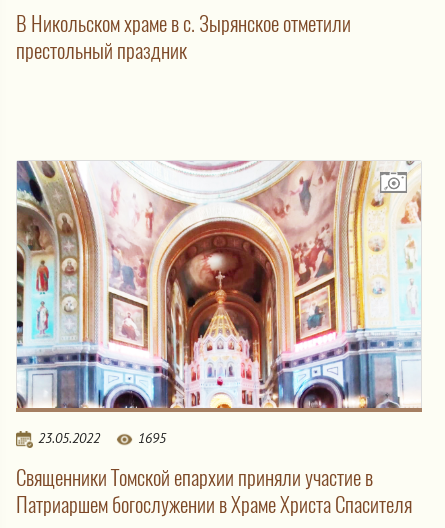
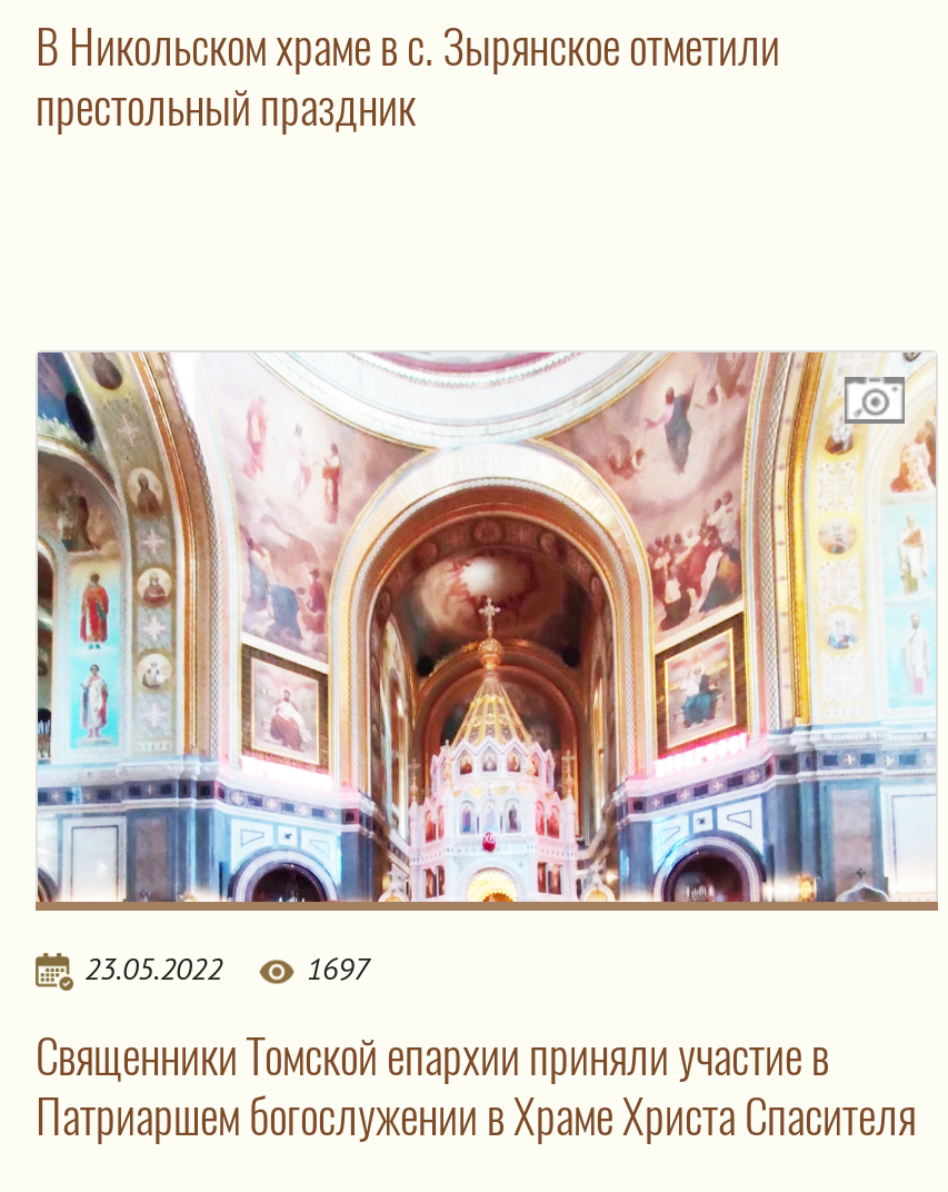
- 1695
+ 1697
